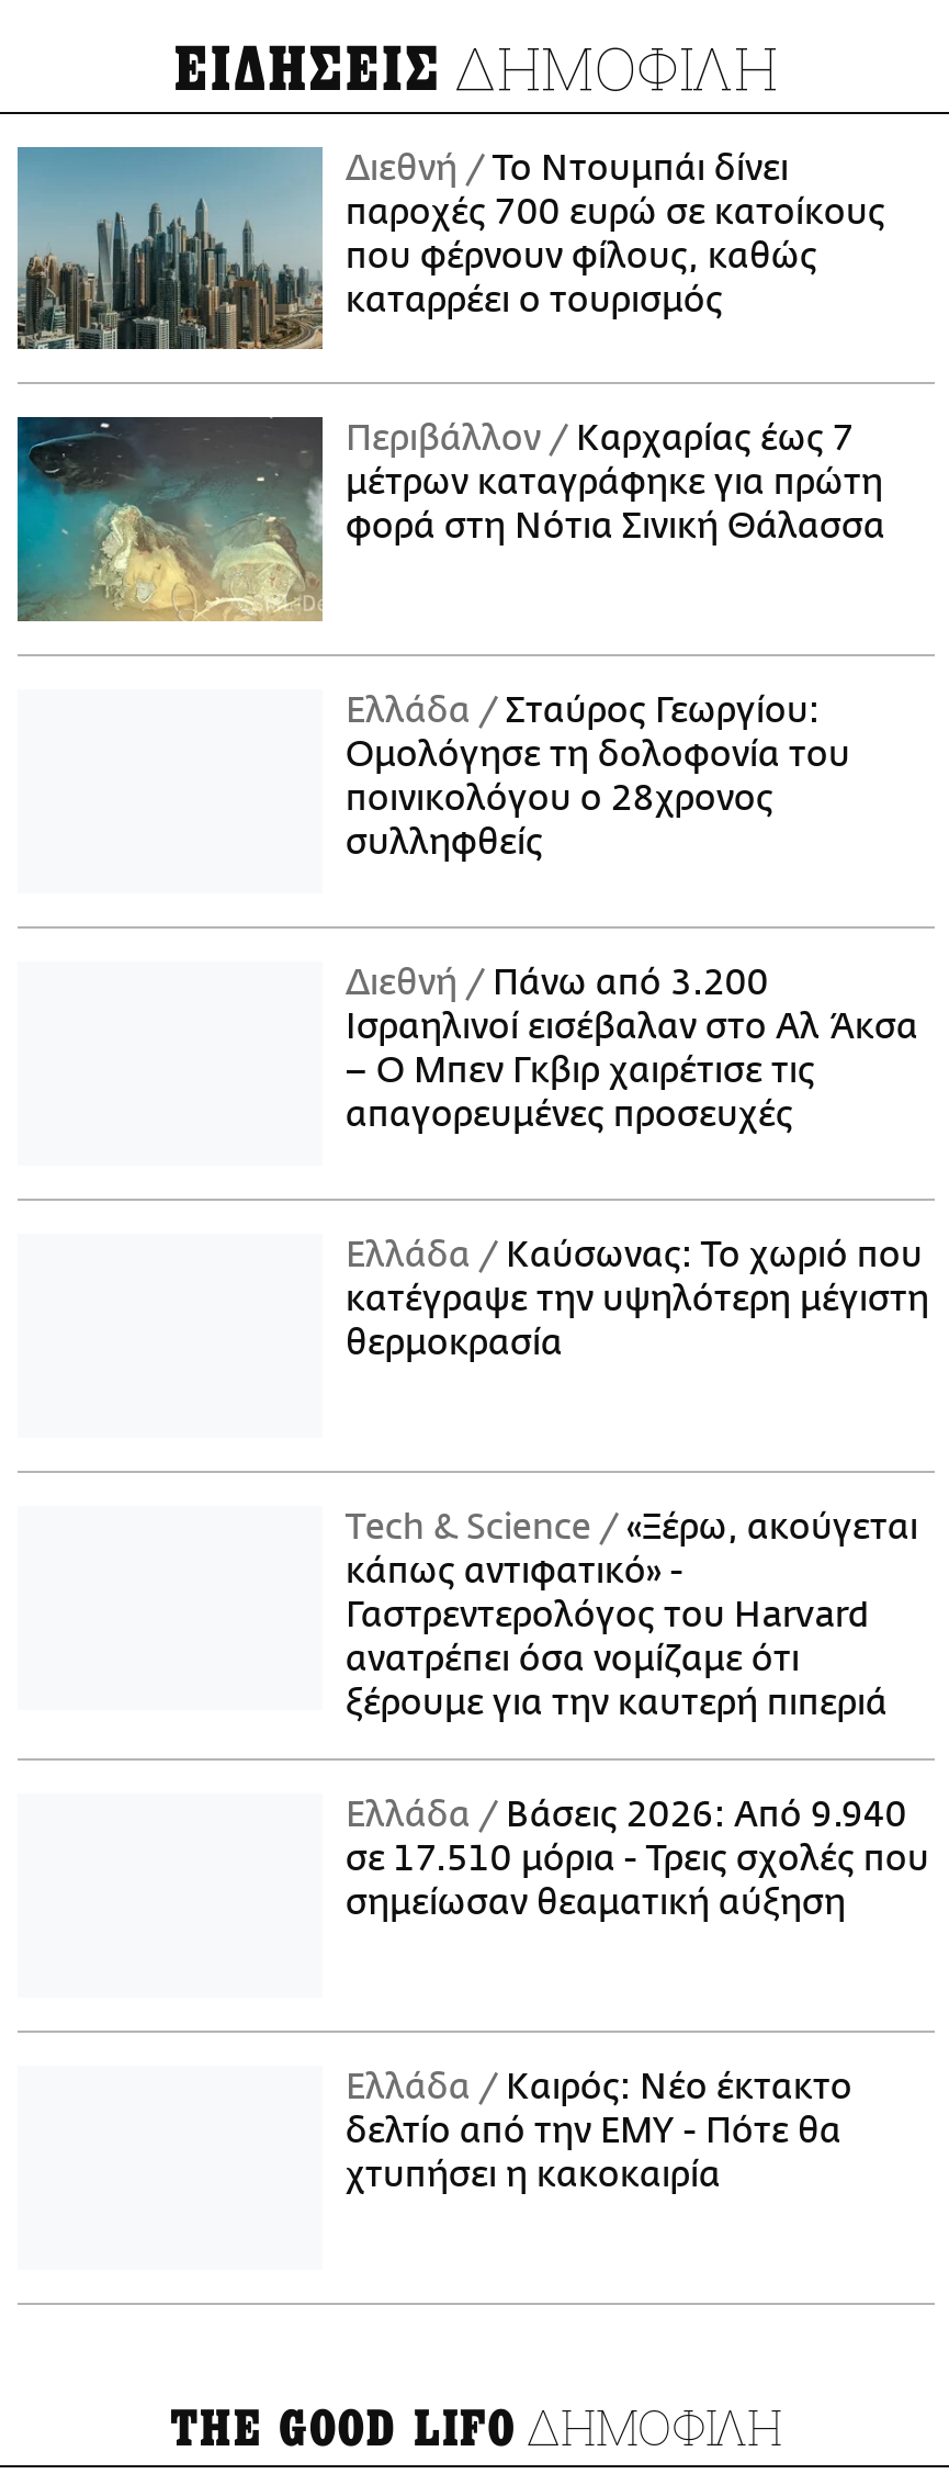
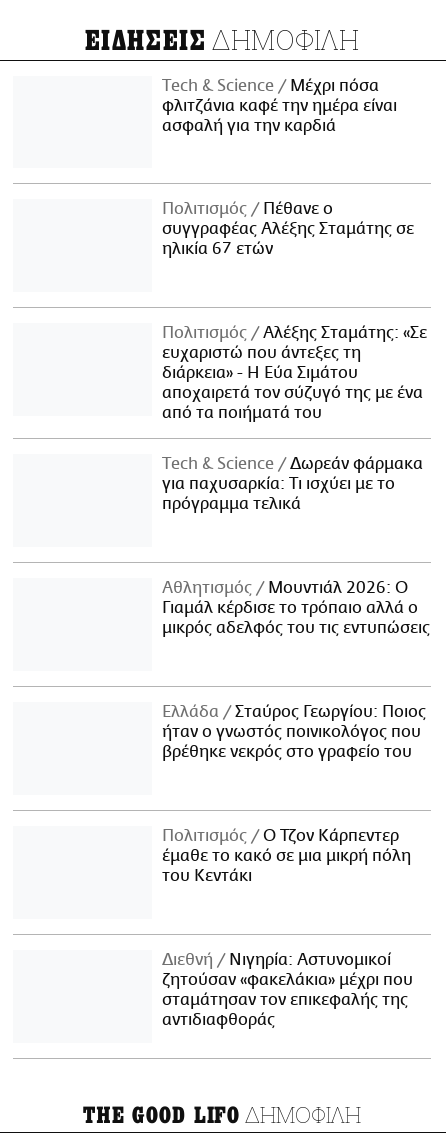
- [image]

- Διεθνή Το Ντουμπάι δίνει
- παροχές 700 ευρώ σε κατοίκους
- που φέρνουν φίλους, καθώς
- καταρρέει ο τουρισμός
+ Τech & Science Μέχρι πόσα
+ φλιτζάνια καφέ την ημέρα είναι
+ ασφαλή για την καρδιά

- [image]

- Περιβάλλον Καρχαρίας έως 7
- μέτρων καταγράφηκε για πρώτη
- φορά στη Νότια Σινική Θάλασσα
+ Πολιτισμός Πέθανε ο
+ συγγραφέας Αλέξης Σταμάτης σε
+ ηλικία 67 ετών

- Ελλάδα Σταύρος Γεωργίου:
- Ομολόγησε τη δολοφονία του
- ποινικολόγου ο 28χρονος
- συλληφθείς
+ Πολιτισμός Αλέξης Σταμάτης: «Σε
+ ευχαριστώ που άντεξες τη
+ διάρκεια» - Η Εύα Σιμάτου
+ αποχαιρετά τον σύζυγό της με ένα
+ από τα ποιήματά του

- Διεθνή Πάνω από 3.200
- Ισραηλινοί εισέβαλαν στο Αλ Άκσα
- – Ο Μπεν Γκβιρ χαιρέτισε τις
- απαγορευμένες προσευχές
+ Τech & Science Δωρεάν φάρμακα
+ για παχυσαρκία: Τι ισχύει με το
+ πρόγραμμα τελικά

- Ελλάδα Καύσωνας: Το χωριό που
- κατέγραψε την υψηλότερη μέγιστη
- θερμοκρασία
+ Αθλητισμός Μουντιάλ 2026: Ο
+ Γιαμάλ κέρδισε το τρόπαιο αλλά ο
+ μικρός αδελφός του τις εντυπώσεις

- Τech & Science «Ξέρω, ακούγεται
- κάπως αντιφατικό» -
- Γαστρεντερολόγος του Harvard
- ανατρέπει όσα νομίζαμε ότι
- ξέρουμε για την καυτερή πιπεριά
+ Ελλάδα Σταύρος Γεωργίου: Ποιος
+ ήταν ο γνωστός ποινικολόγος που
+ βρέθηκε νεκρός στο γραφείο του

- Ελλάδα Βάσεις 2026: Από 9.940
- σε 17.510 μόρια - Τρεις σχολές που
- σημείωσαν θεαματική αύξηση
+ Πολιτισμός Ο Τζον Κάρπεντερ
+ έμαθε το κακό σε μια μικρή πόλη
+ του Κεντάκι

- Ελλάδα Καιρός: Νέο έκτακτο
- δελτίο από την ΕΜΥ - Πότε θα
- χτυπήσει η κακοκαιρία
+ Διεθνή Νιγηρία: Αστυνομικοί
+ ζητούσαν «φακελάκια» μέχρι που
+ σταμάτησαν τον επικεφαλής της
+ αντιδιαφθοράς
